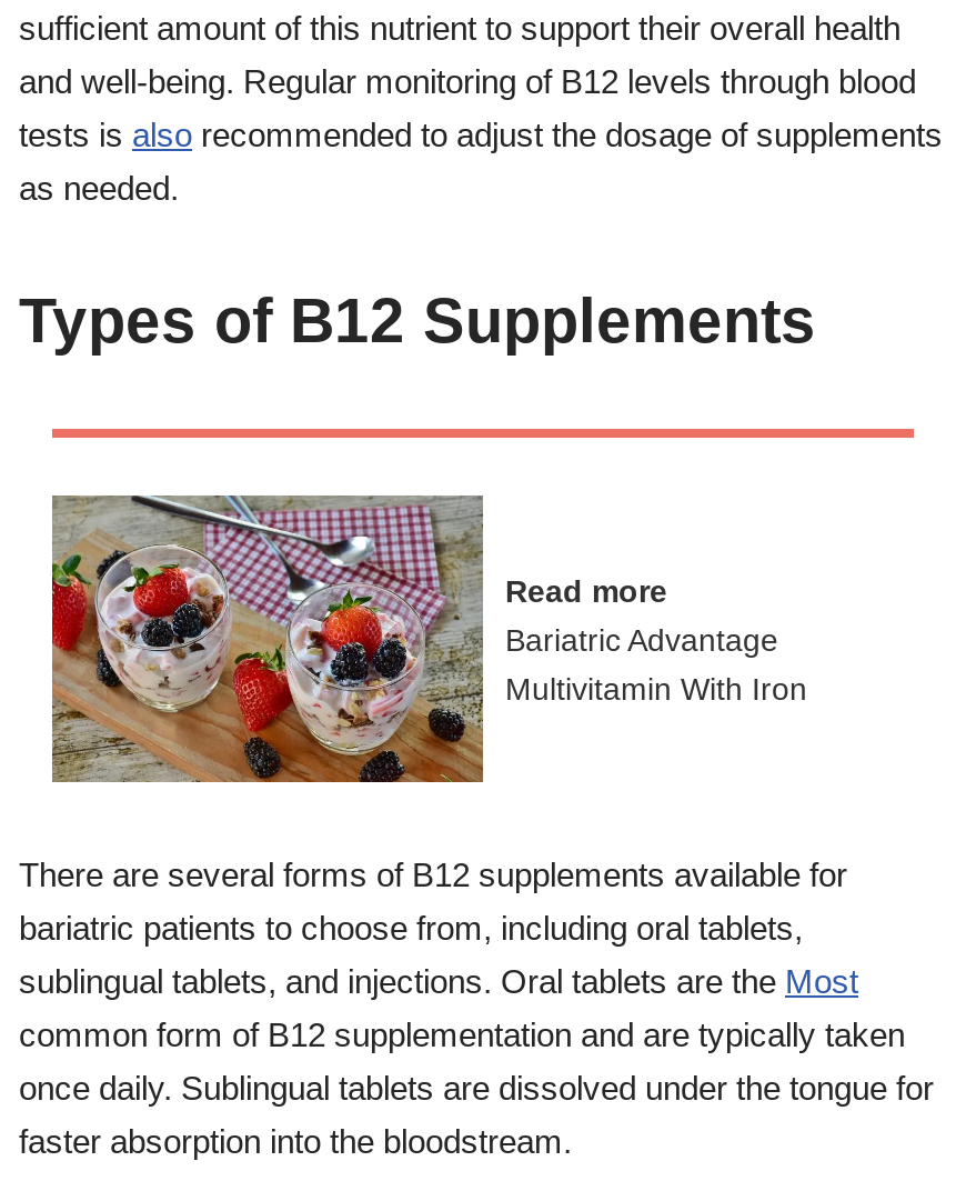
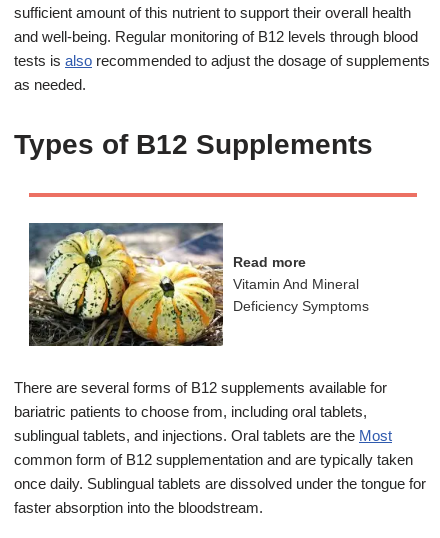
- [image]
- Bariatric Advantage
- Multivitamin With Iron
+ [image]
+ Vitamin And Mineral
+ Deficiency Symptoms
